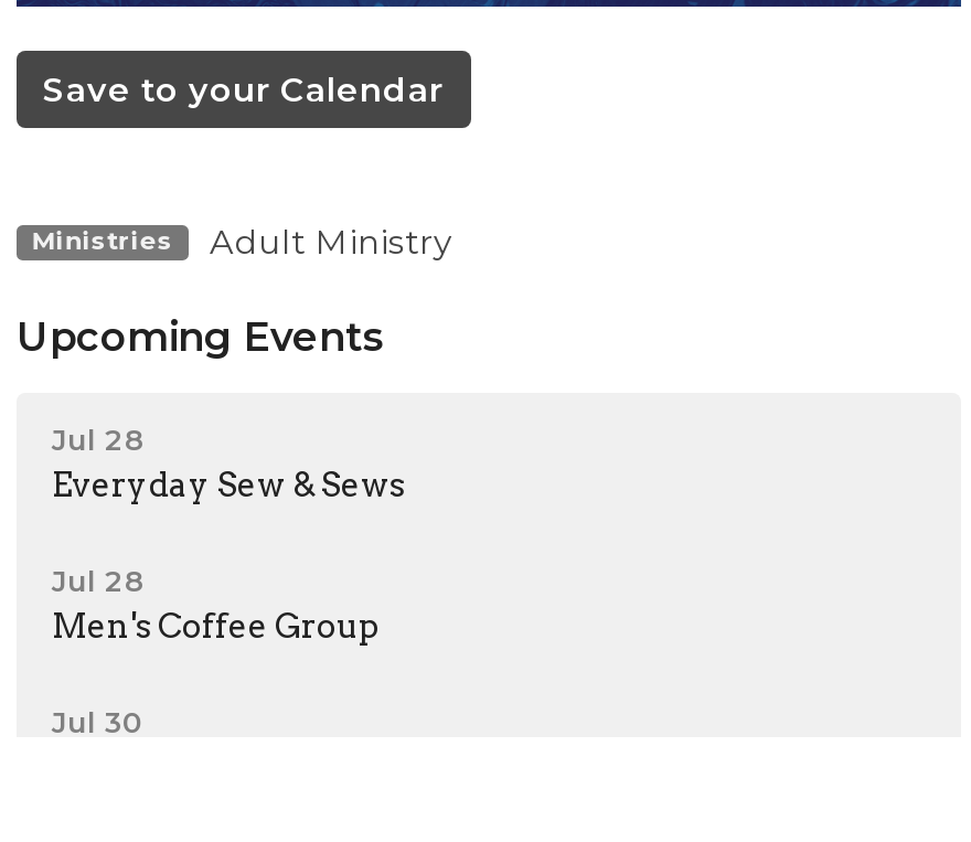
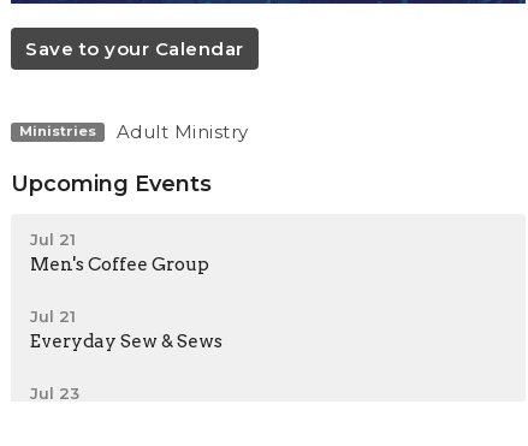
- Jul 28
- Jul 28
+ Jul 21

moved down: Everyday Sew & Sews

moved up: Men's Coffee Group

- Jul 30
+ Jul 21
+ Jul 23
